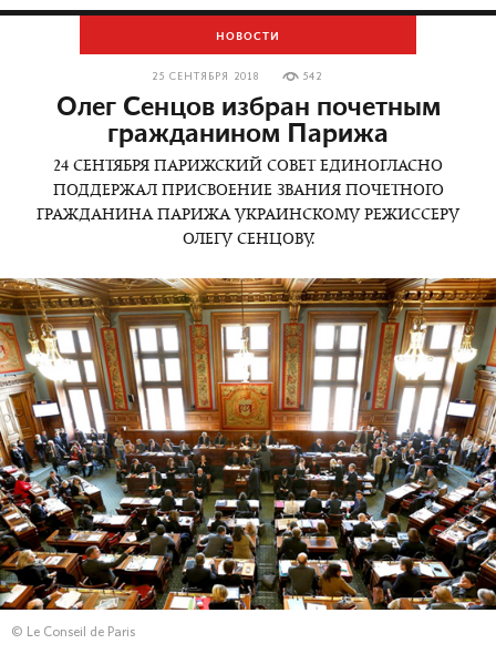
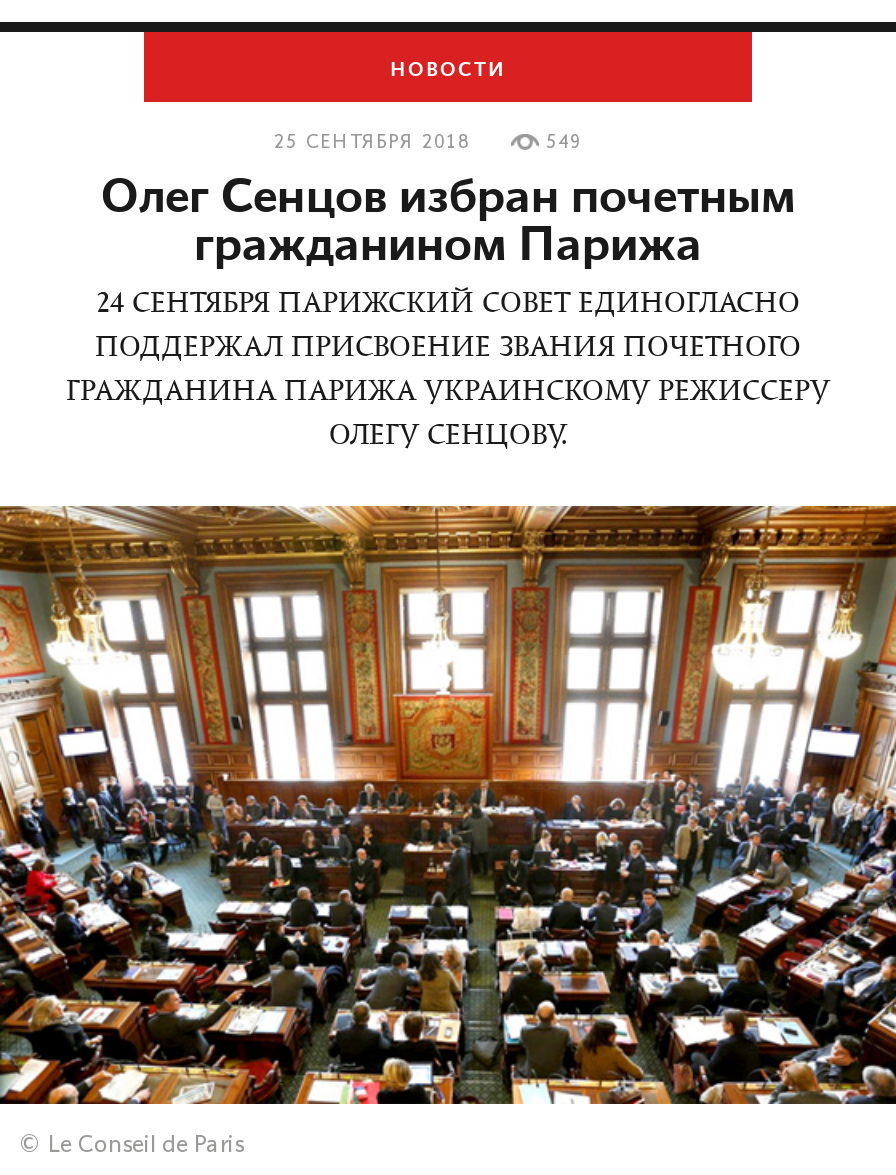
- 542
+ 549
